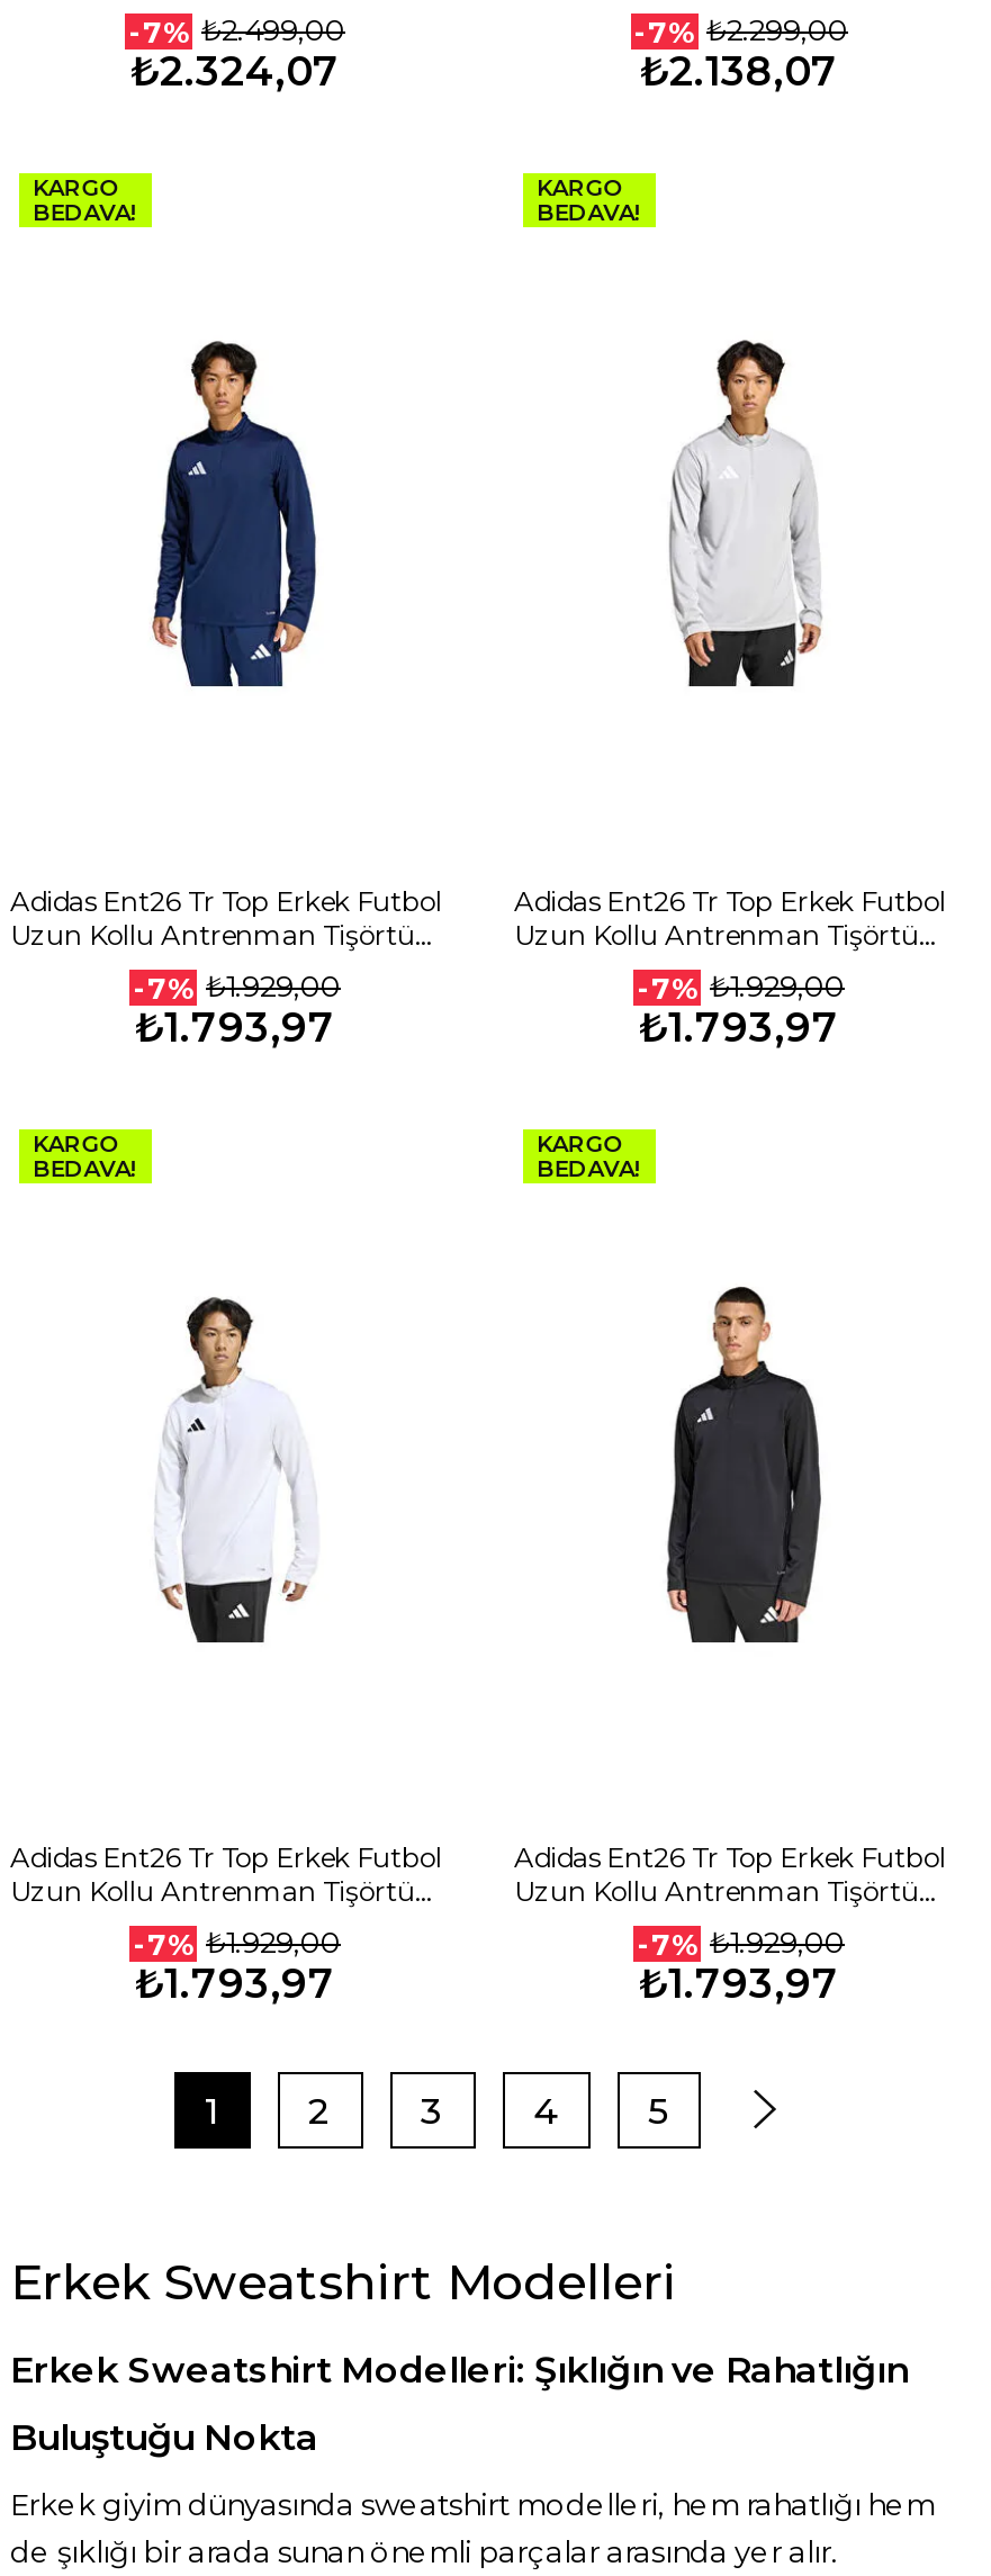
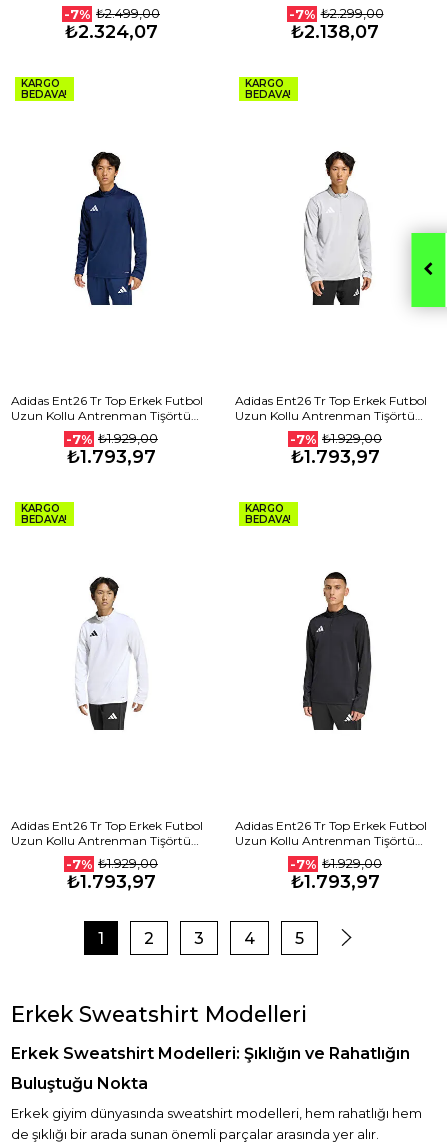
+ [image]
